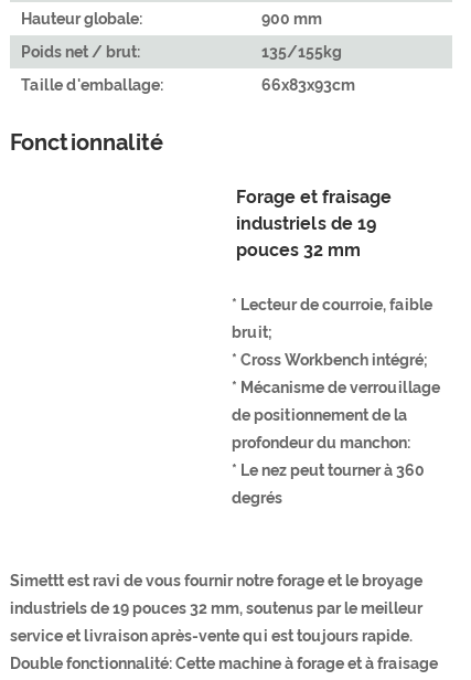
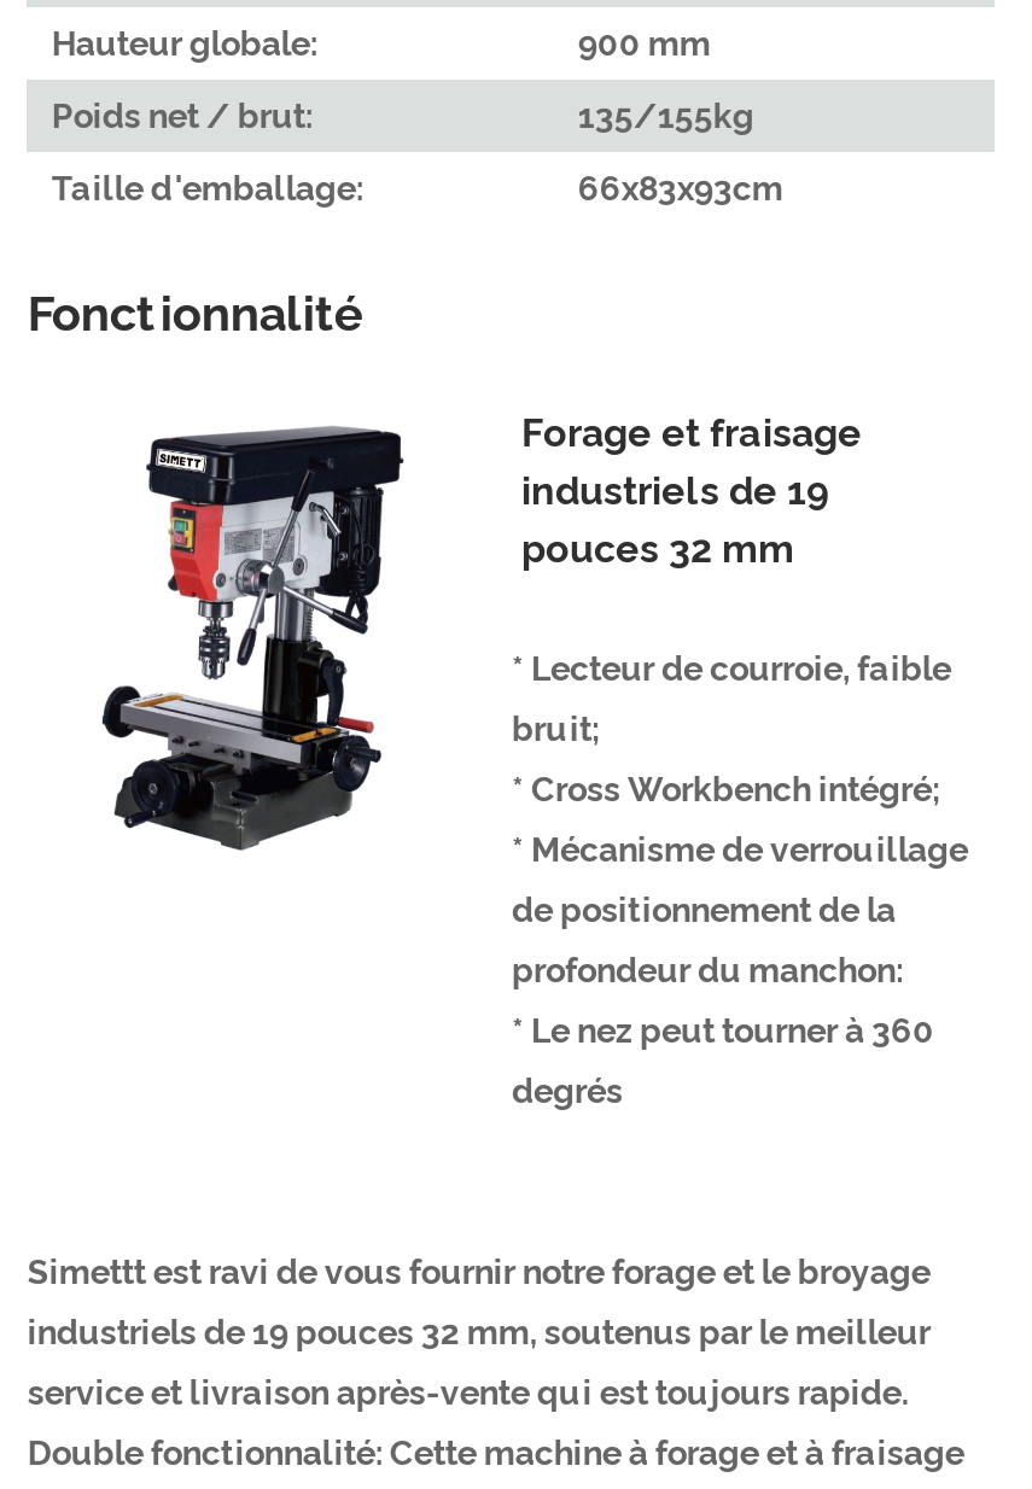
+ [image]
